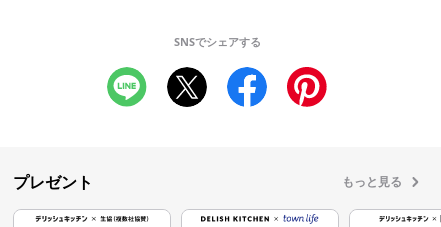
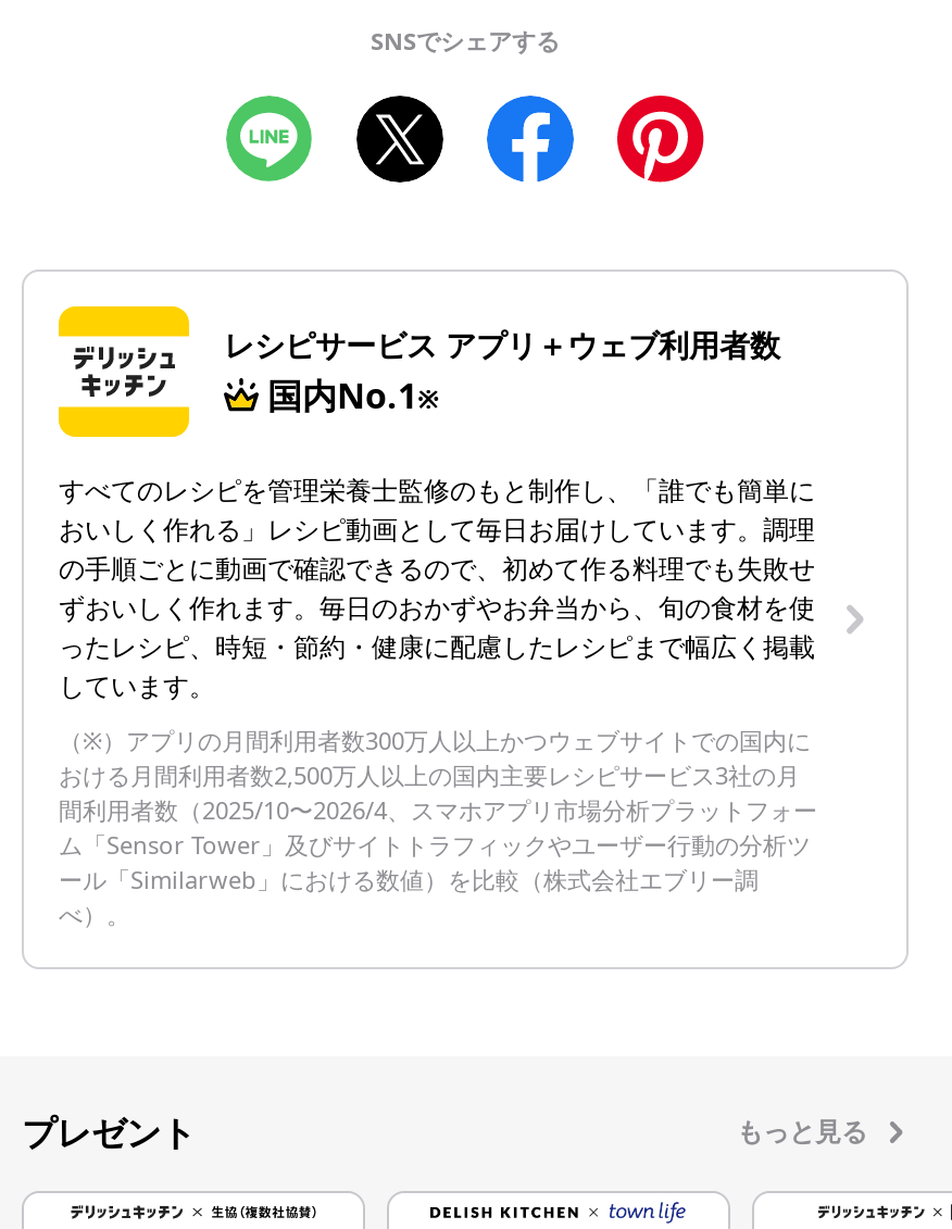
+ [image]
+ レシピサービス アプリ＋ウェブ利用者数
+ 国内No.1※
+ すべてのレシピを管理栄養士監修のもと制作し、「誰でも簡単に
+ おいしく作れる」レシピ動画として毎日お届けしています。調理
+ の手順ごとに動画で確認できるので、初めて作る料理でも失敗せ
+ ずおいしく作れます。毎日のおかずやお弁当から、旬の食材を使
+ ったレシピ、時短・節約・健康に配慮したレシピまで幅広く掲載
+ しています。
+ （※）アプリの月間利用者数300万人以上かつウェブサイトでの国内に
+ おける月間利用者数2,500万人以上の国内主要レシピサービス3社の月
+ 間利用者数（2025/10〜2026/4、スマホアプリ市場分析プラットフォー
+ ム「Sensor Tower」及びサイトトラフィックやユーザー行動の分析ツ
+ ール「Similarweb」における数値）を比較（株式会社エブリー調
+ べ）。
